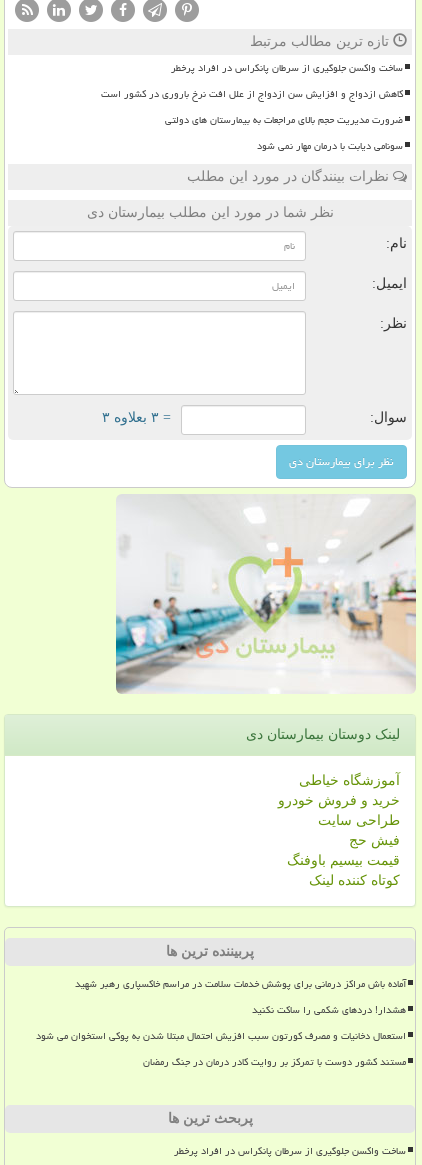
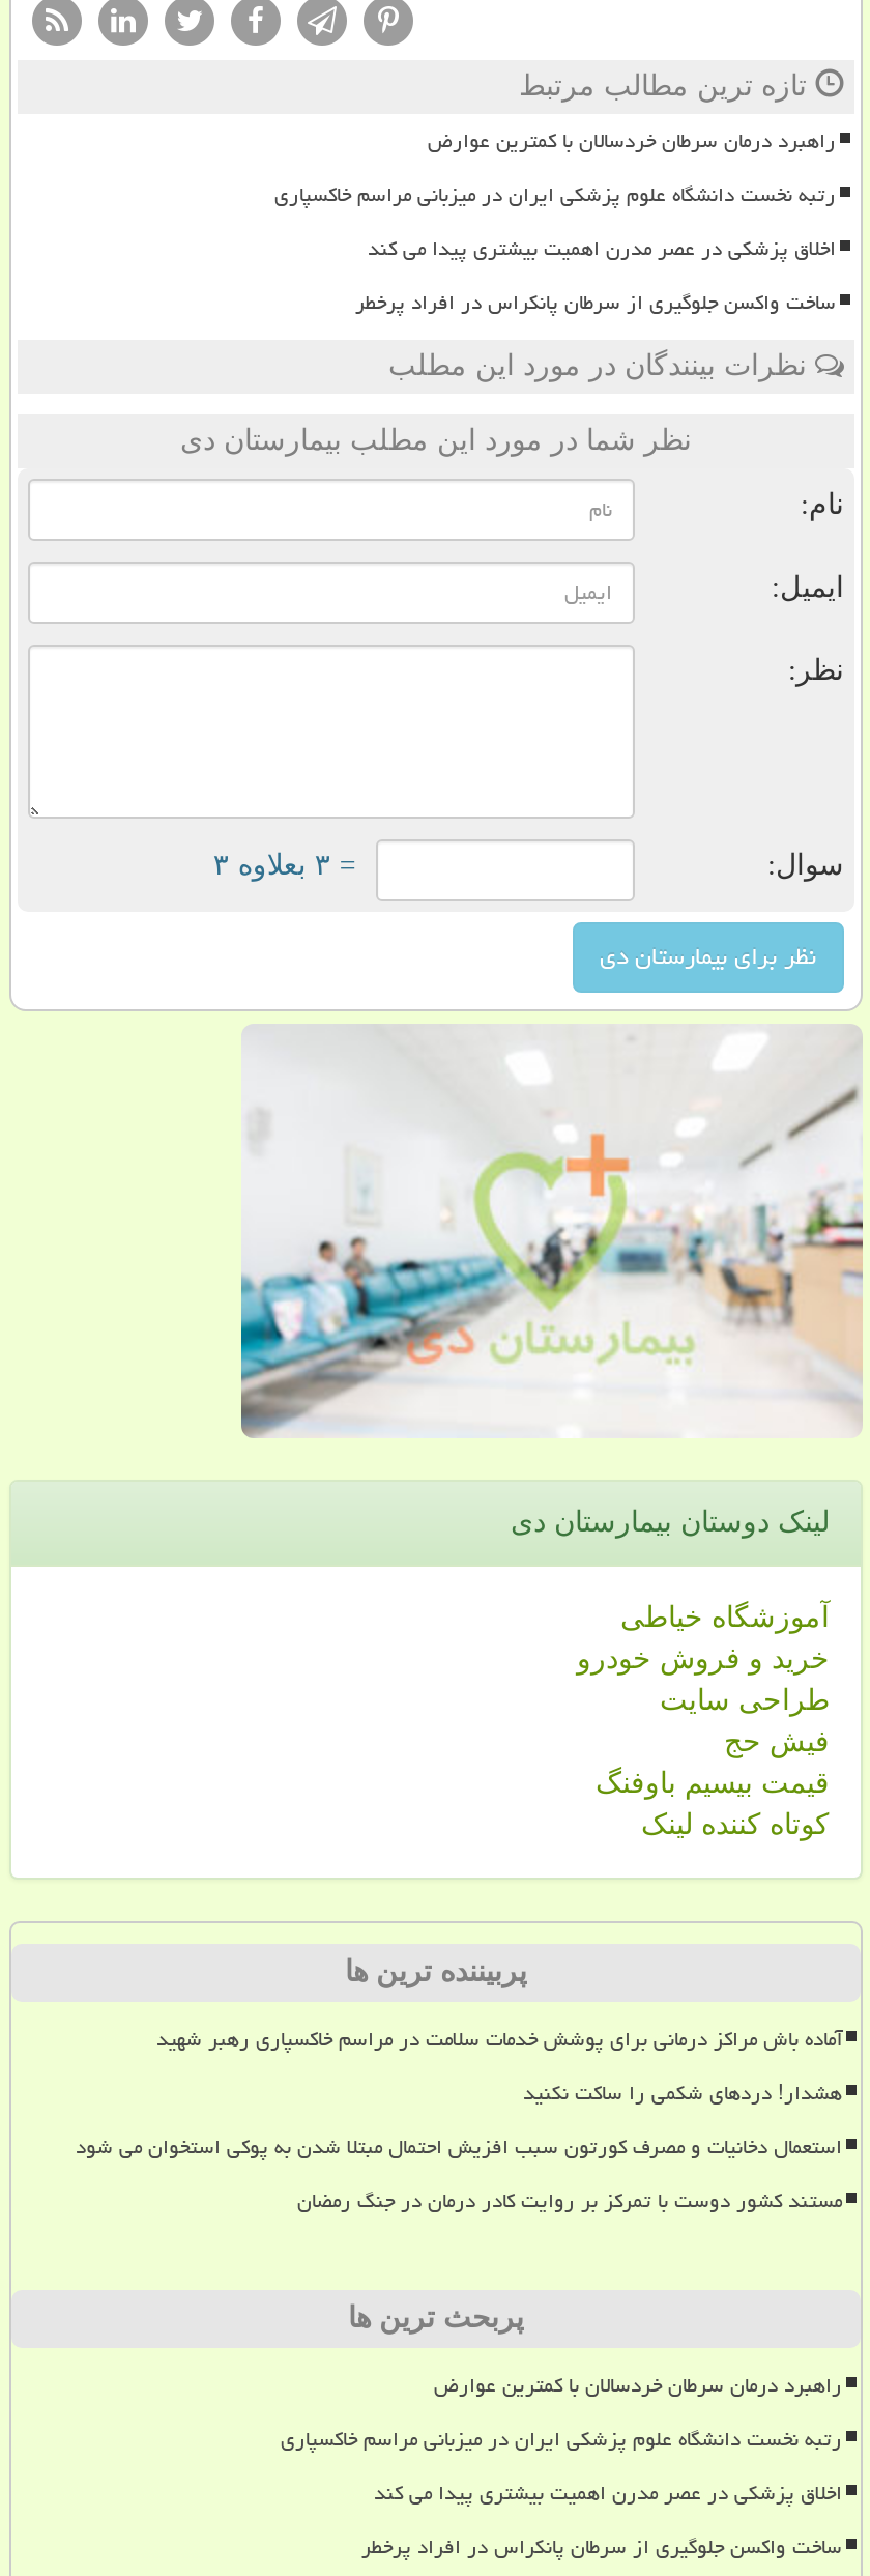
+ راهبرد درمان سرطان خردسالان با کمترین عوارض
+ رتبه نخست دانشگاه علوم پزشکی ایران در میزبانی مراسم خاکسپاری
+ اخلاق پزشکی در عصر مدرن اهمیت بیشتری پیدا می کند

- کاهش ازدواج و افزایش سن ازدواج از علل افت نرخ باروری در کشور است
- ضرورت مدیریت حجم بالای مراجعات به بیمارستان های دولتی
- سونامی دیابت با درمان مهار نمی شود

+ راهبرد درمان سرطان خردسالان با کمترین عوارض
+ رتبه نخست دانشگاه علوم پزشکی ایران در میزبانی مراسم خاکسپاری
+ اخلاق پزشکی در عصر مدرن اهمیت بیشتری پیدا می کند
